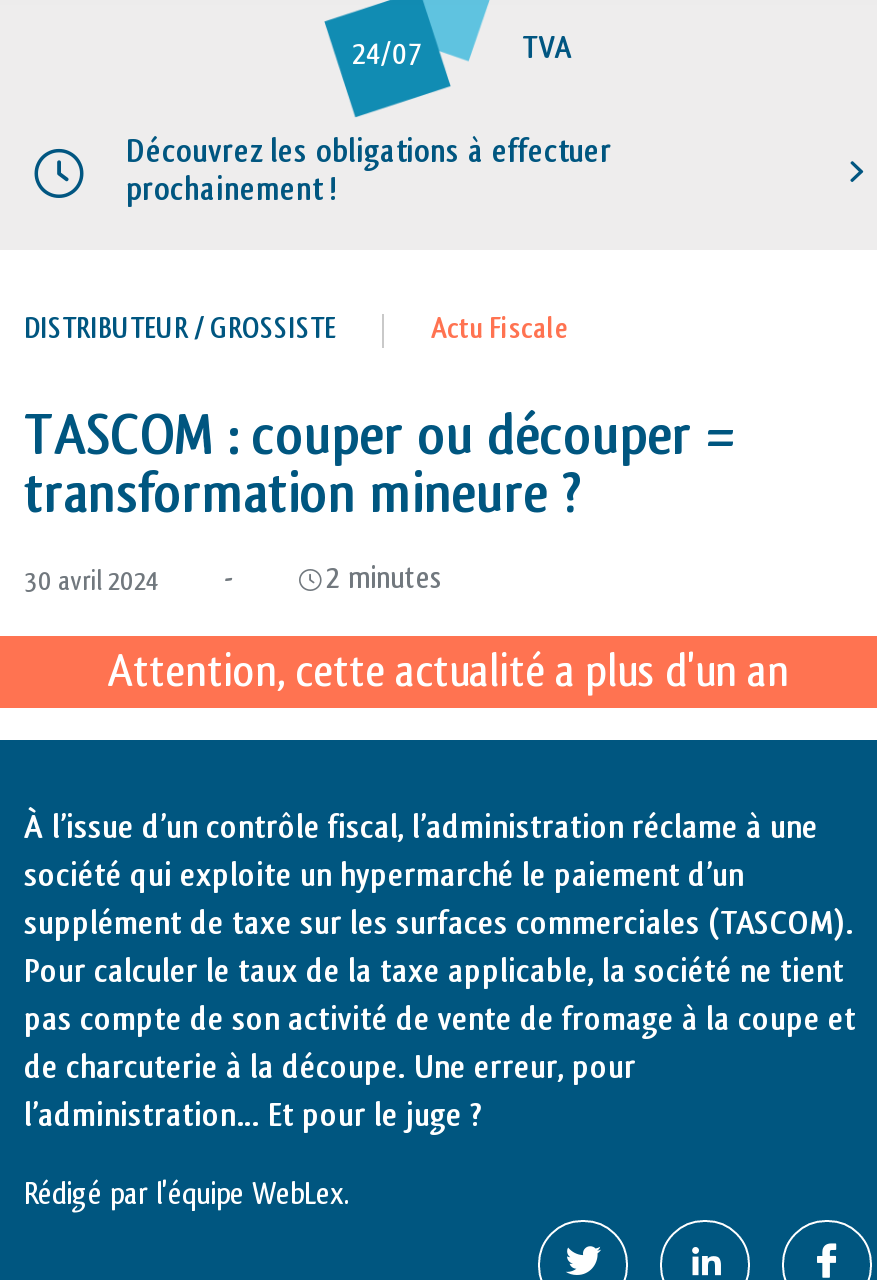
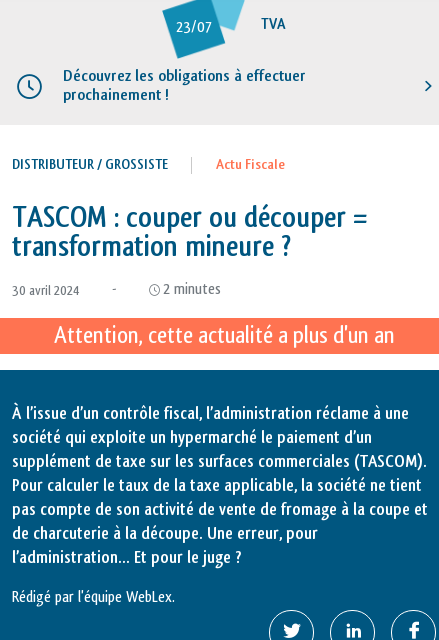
- 24/07
+ 23/07
